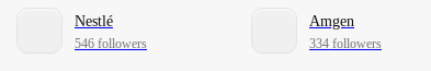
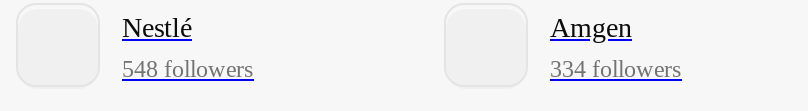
- 546 followers
+ 548 followers
